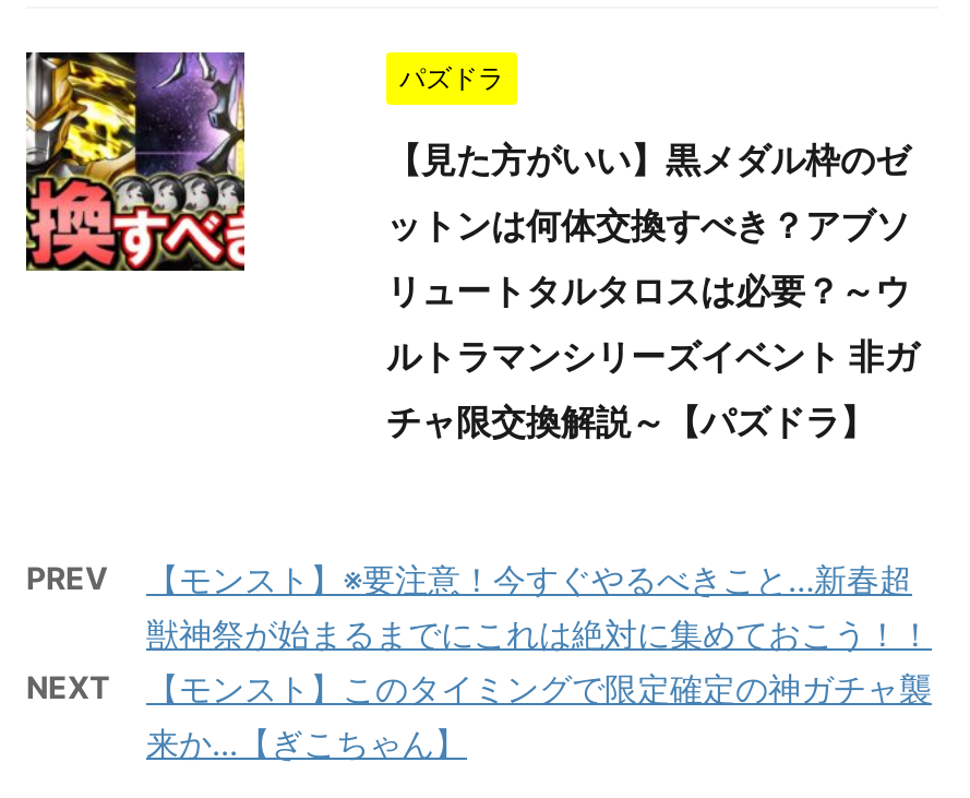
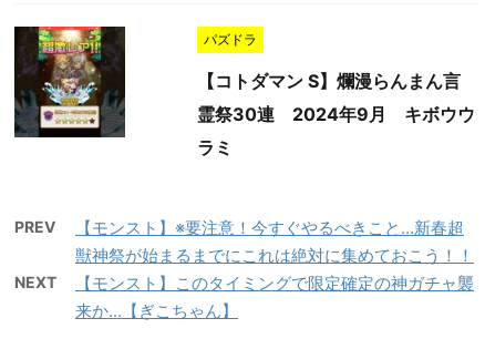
- [image]
+ [image]

- 【見た方がいい】黒メダル枠のゼ
- ットンは何体交換すべき？アブソ
- リュートタルタロスは必要？～ウ
- ルトラマンシリーズイベント 非ガ
- チャ限交換解説～【パズドラ】
+ 【コトダマン S】爛漫らんまん言
+ 霊祭30連 2024年9月 キボウウ
+ ラミ
